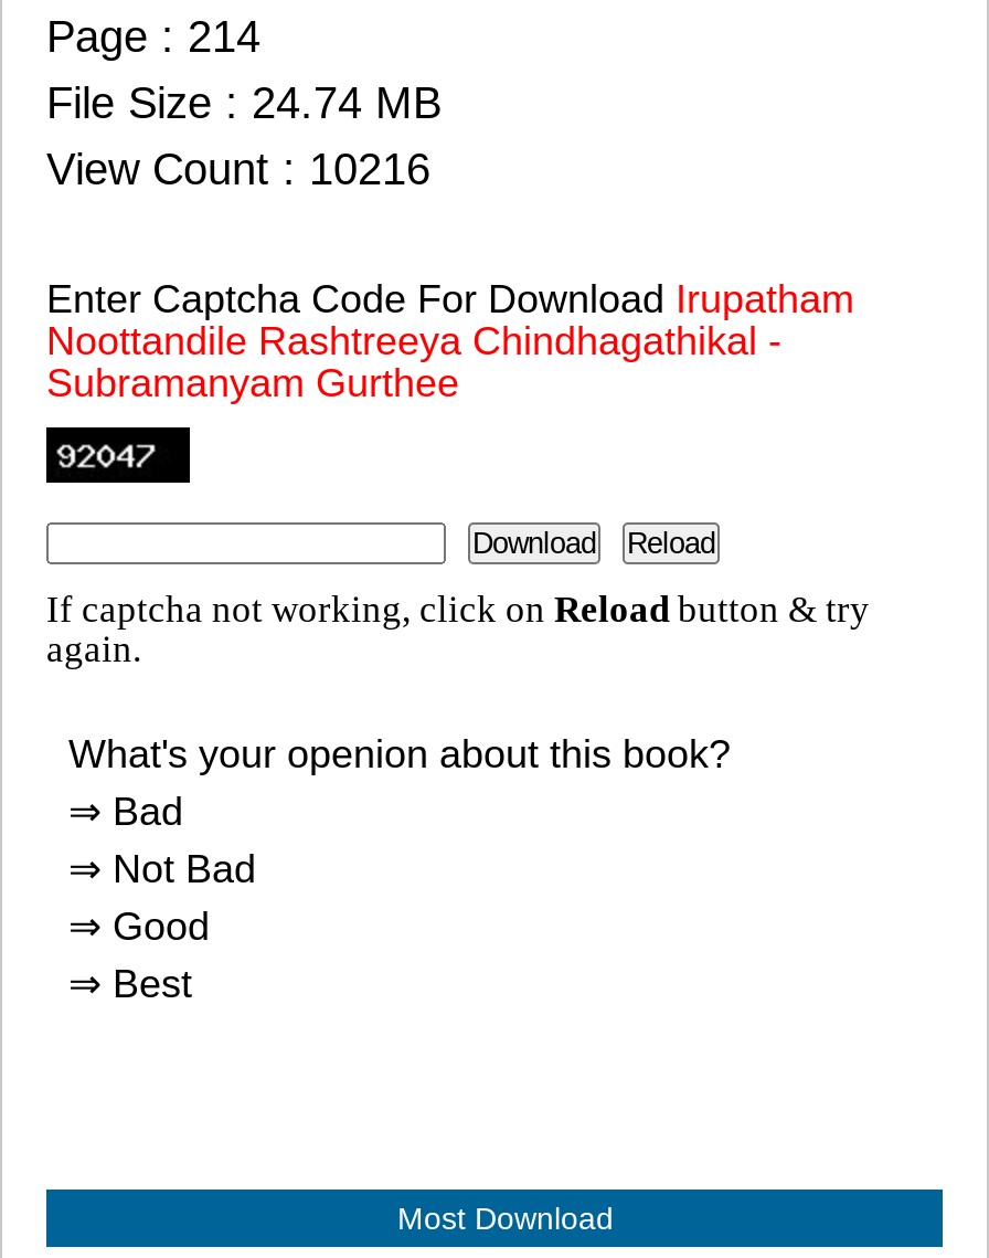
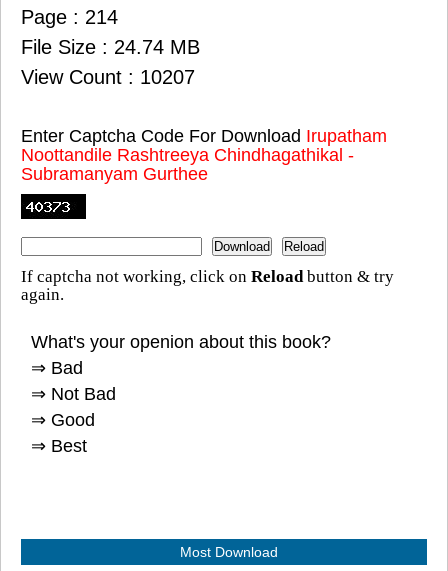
- View Count : 10216
+ View Count : 10207
